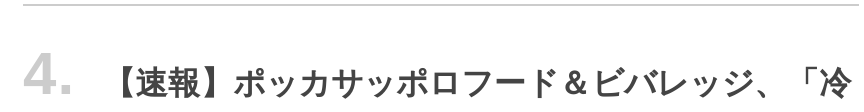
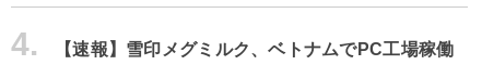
- 【速報】ポッカサッポロフード＆ビバレッジ、「冷
+ 【速報】雪印メグミルク、ベトナムでPC工場稼働
